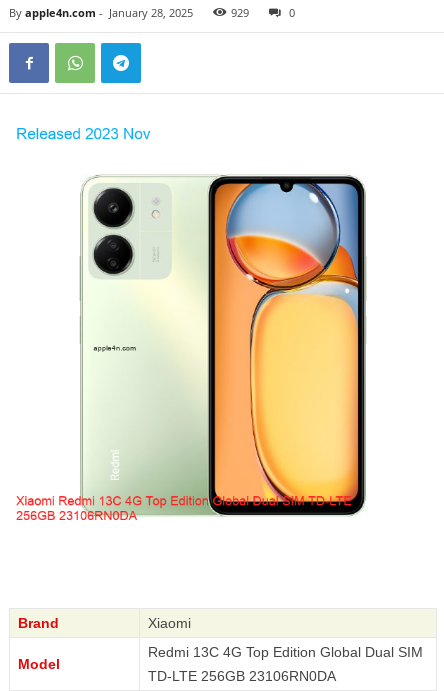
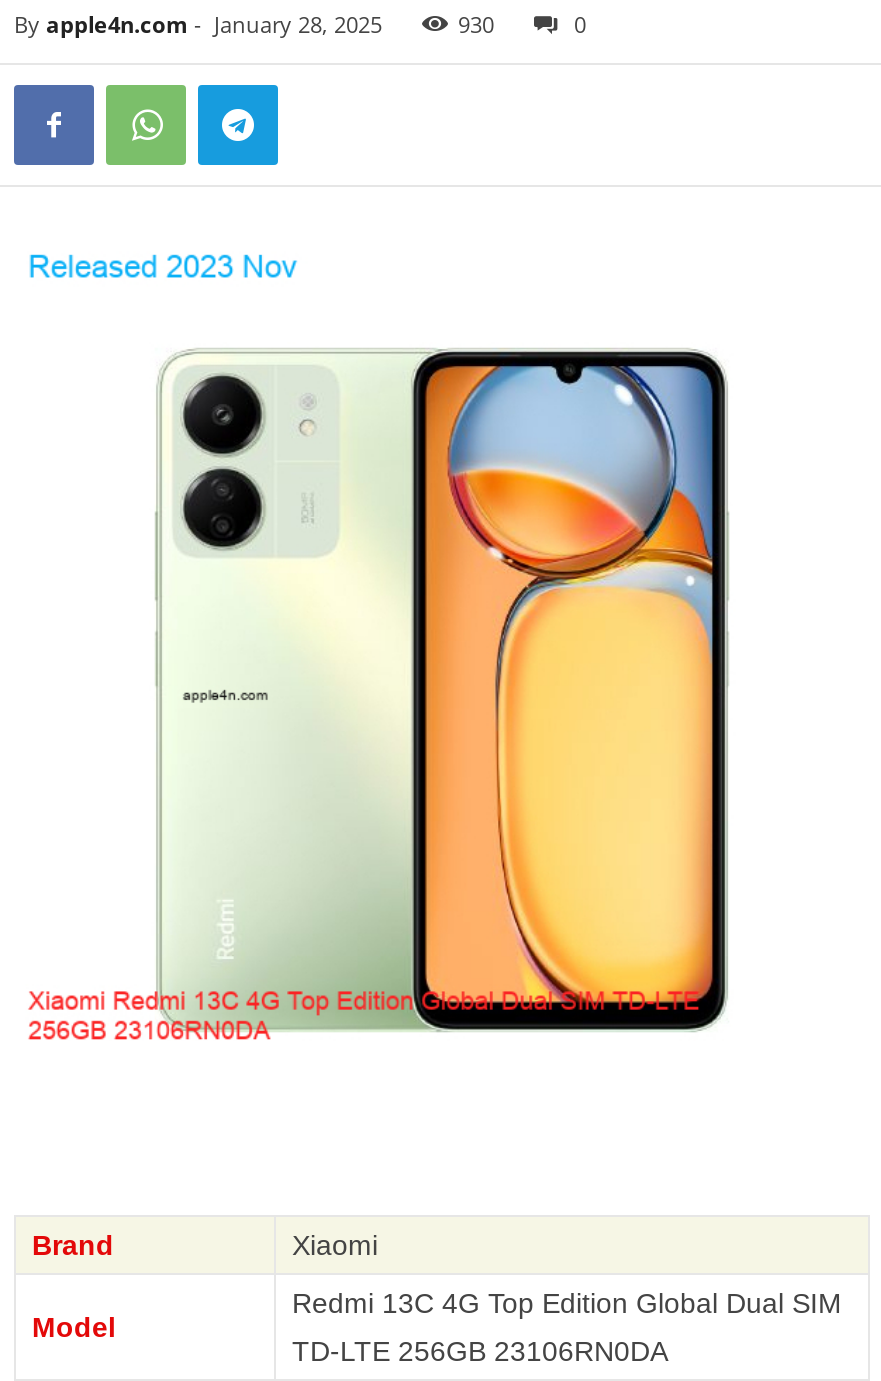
- 929
+ 930
